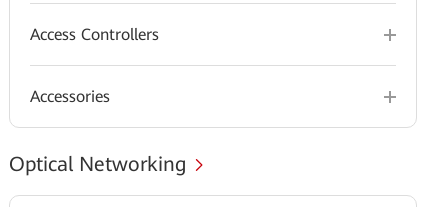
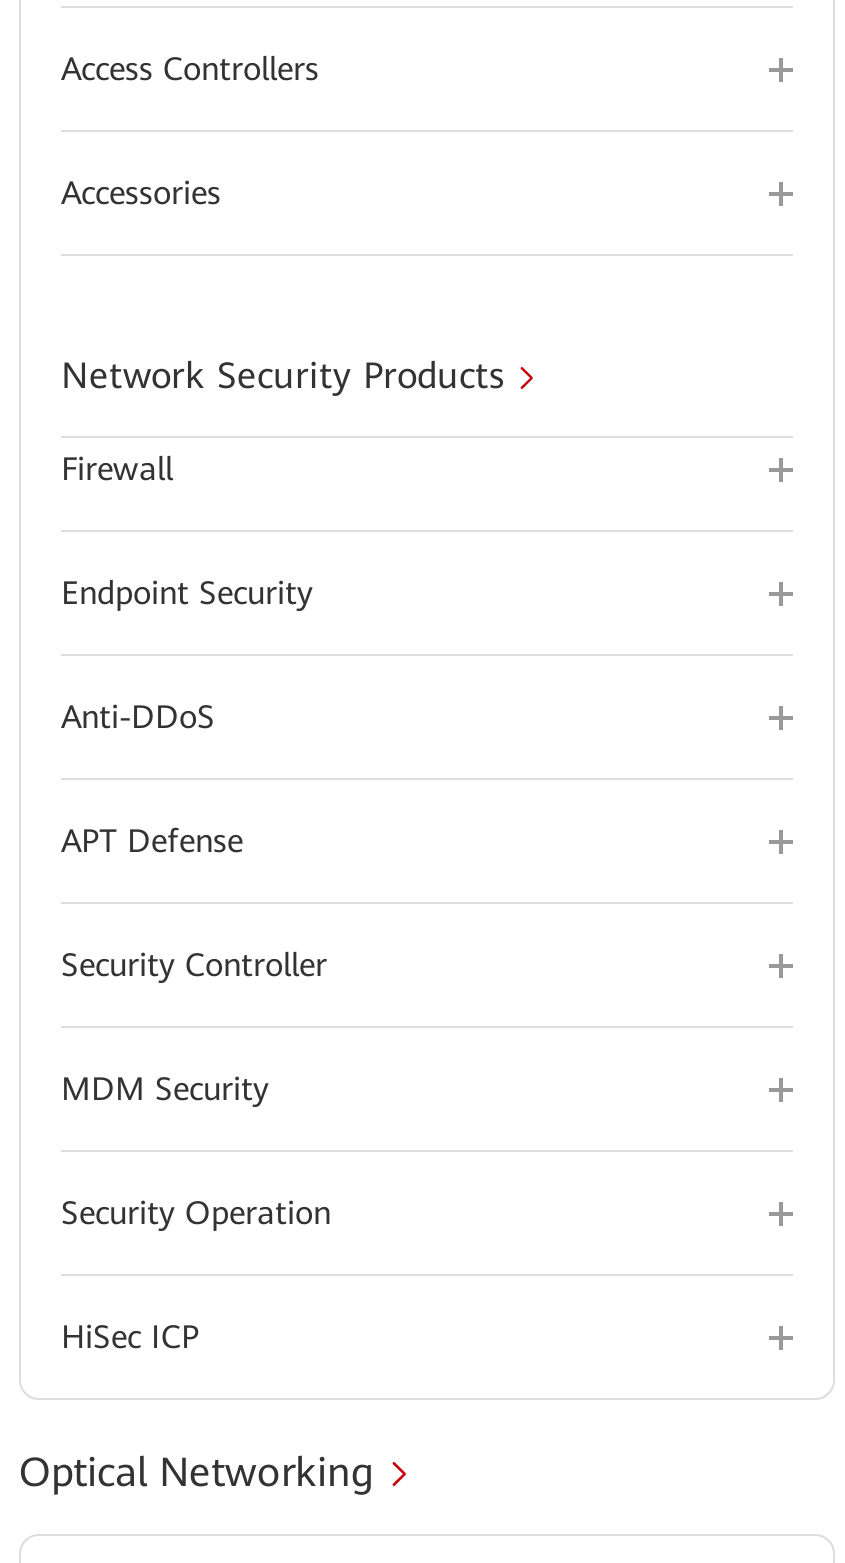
+ Network Security Products
+ Firewall
+ Endpoint Security
+ Anti-DDoS
+ APT Defense
+ Security Controller
+ MDM Security
+ Security Operation
+ HiSec ICP
